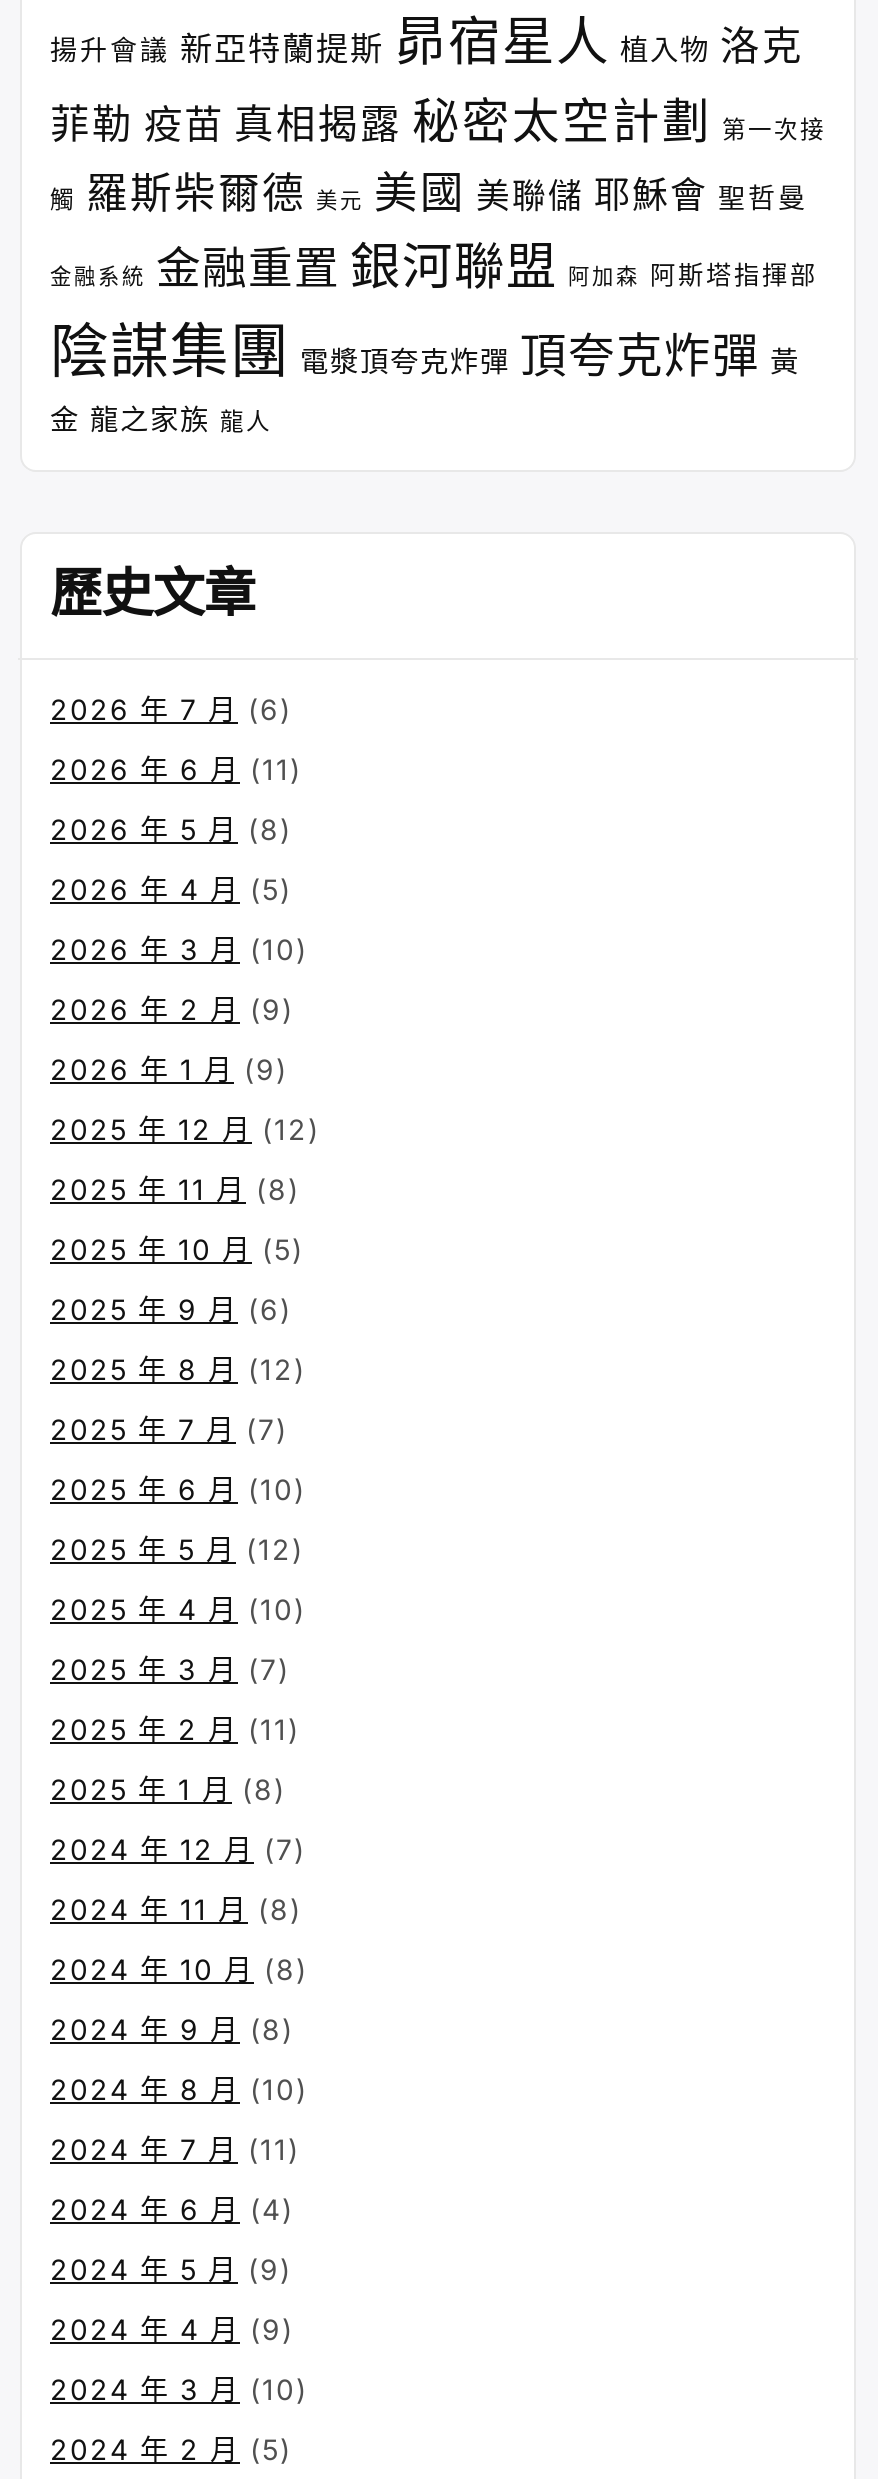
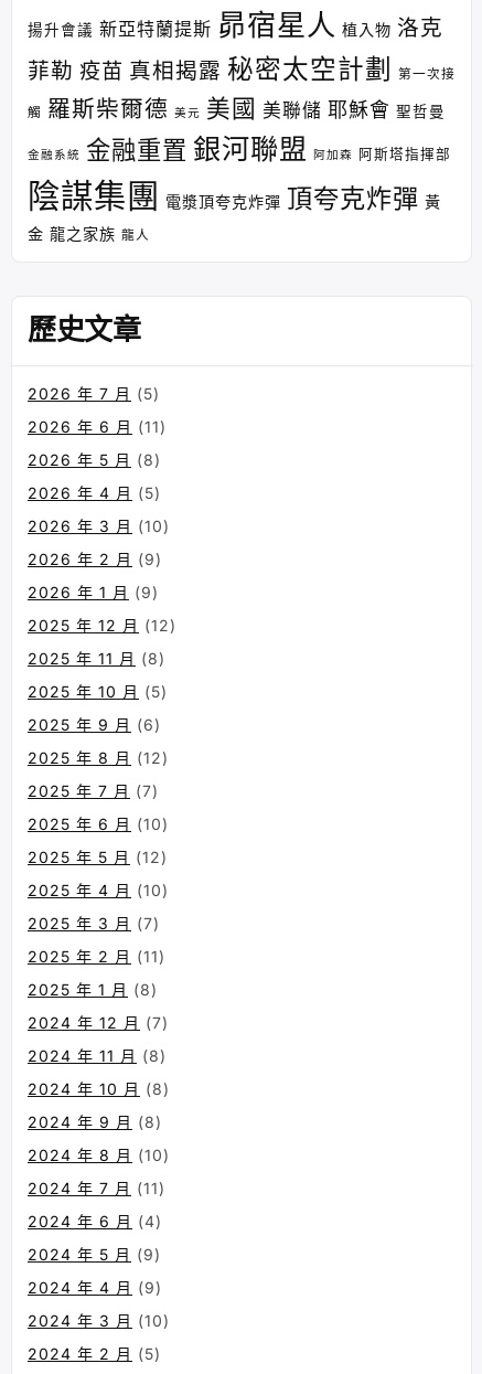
- 2026 年 7 月(6)
+ 2026 年 7 月(5)
